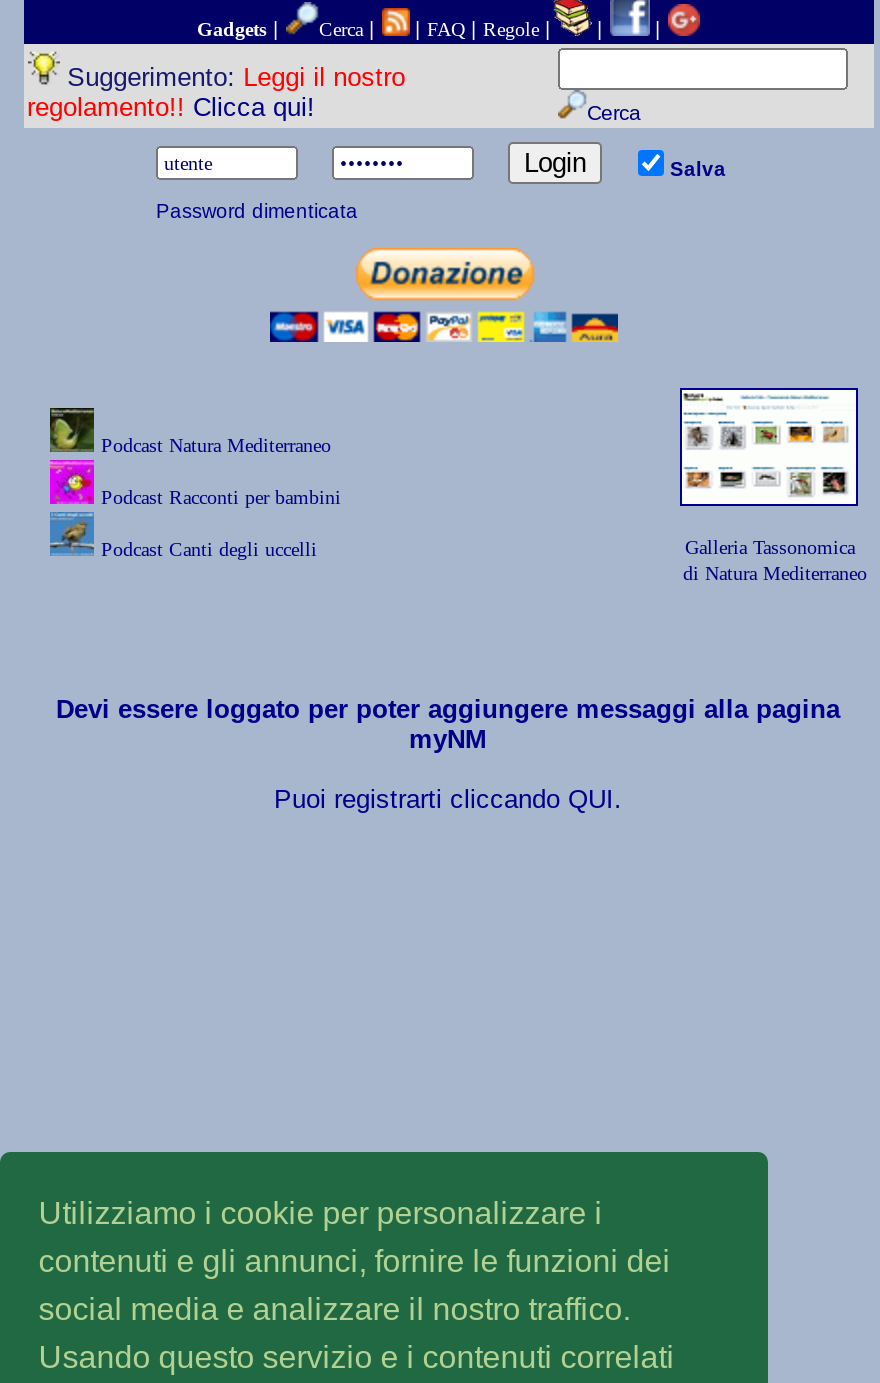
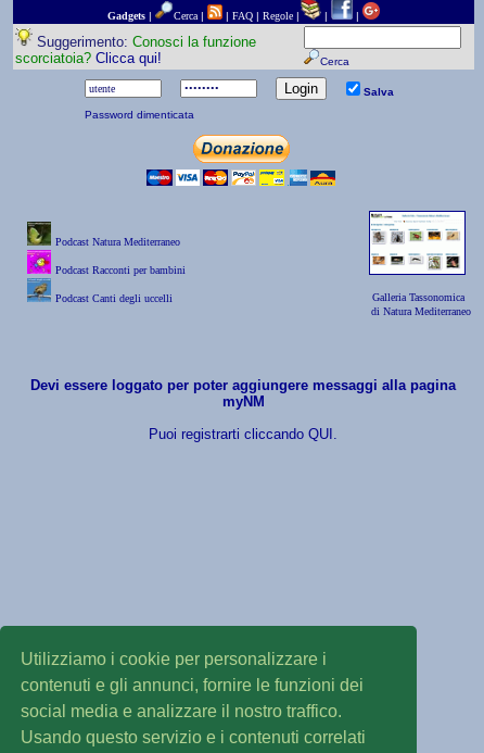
- Suggerimento: Leggi il nostro
+ Suggerimento: Conosci la funzione

- regolamento!! Clicca qui!
+ scorciatoia? Clicca qui!
